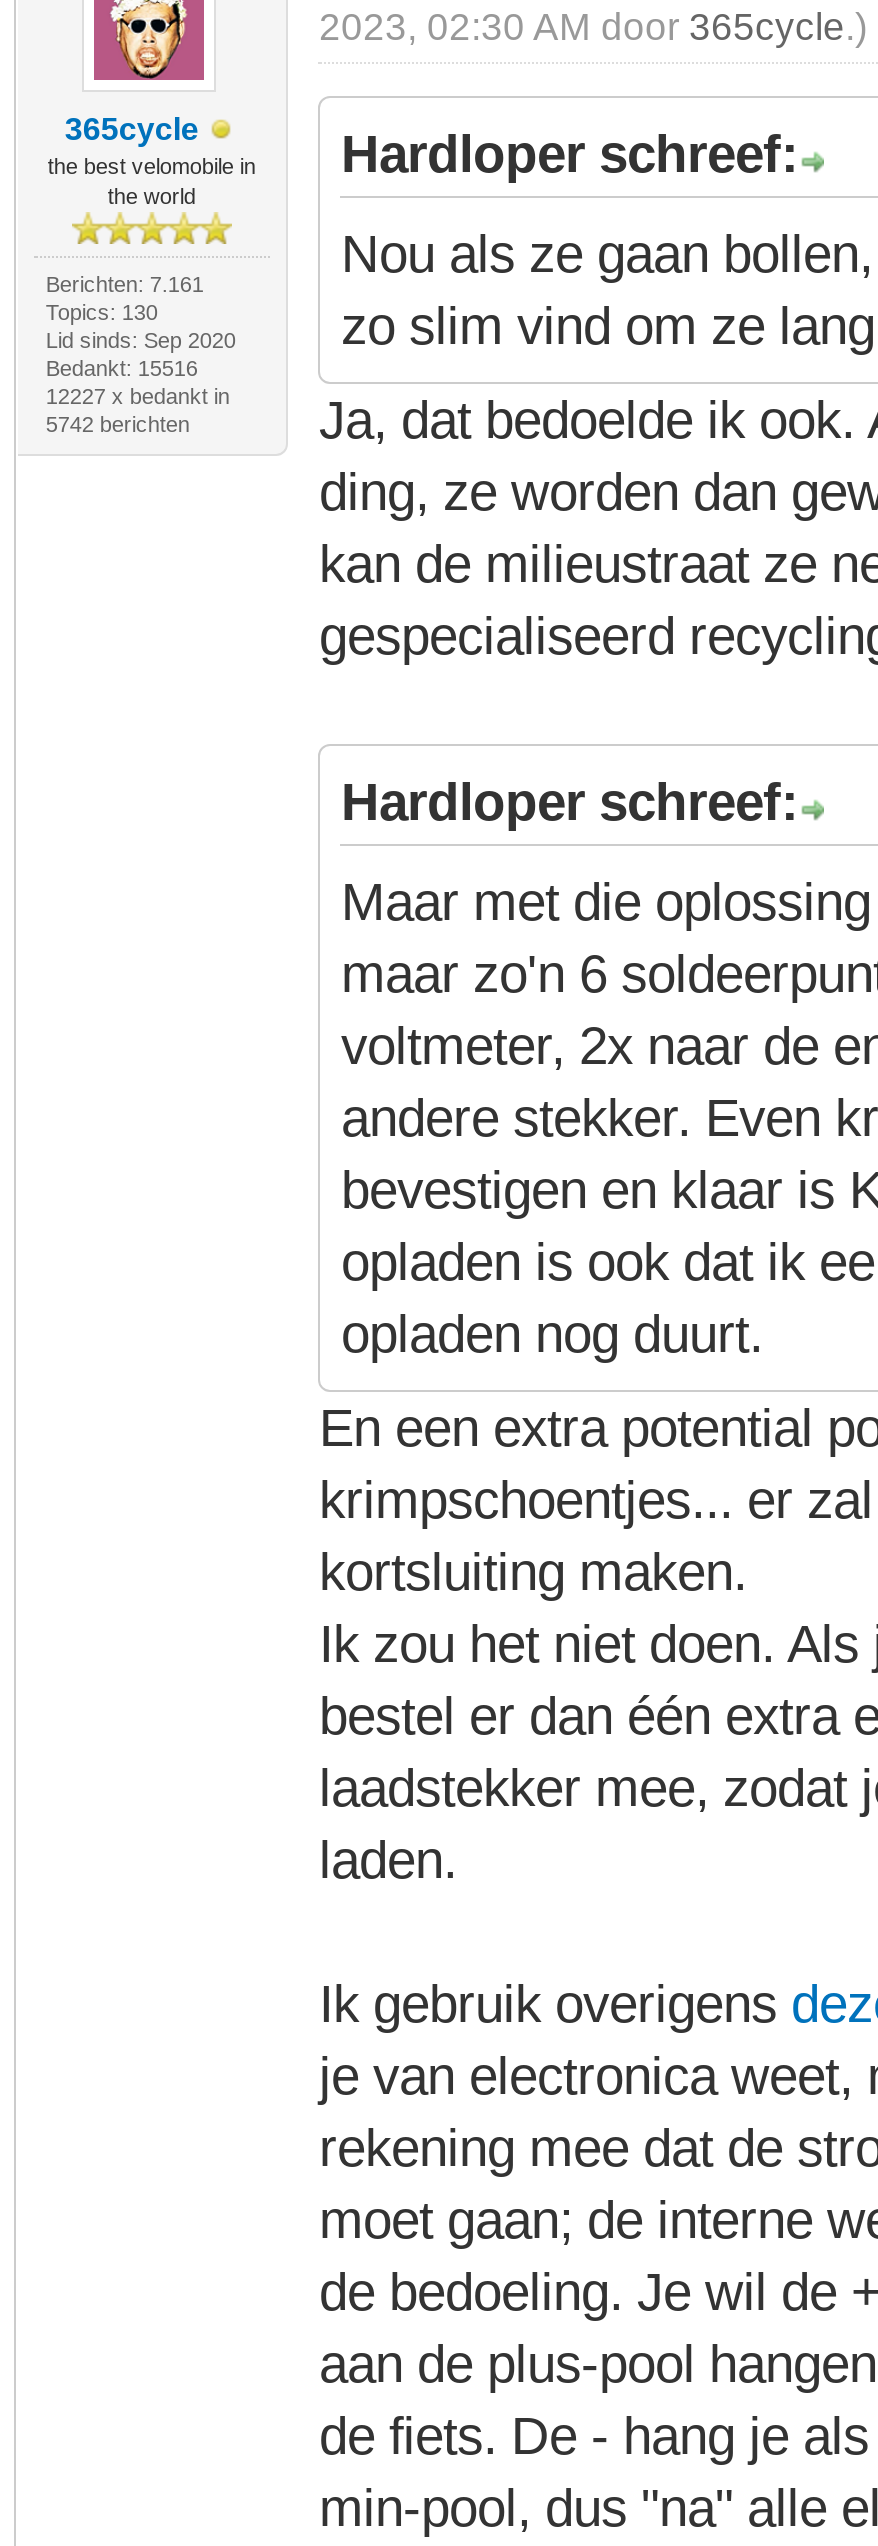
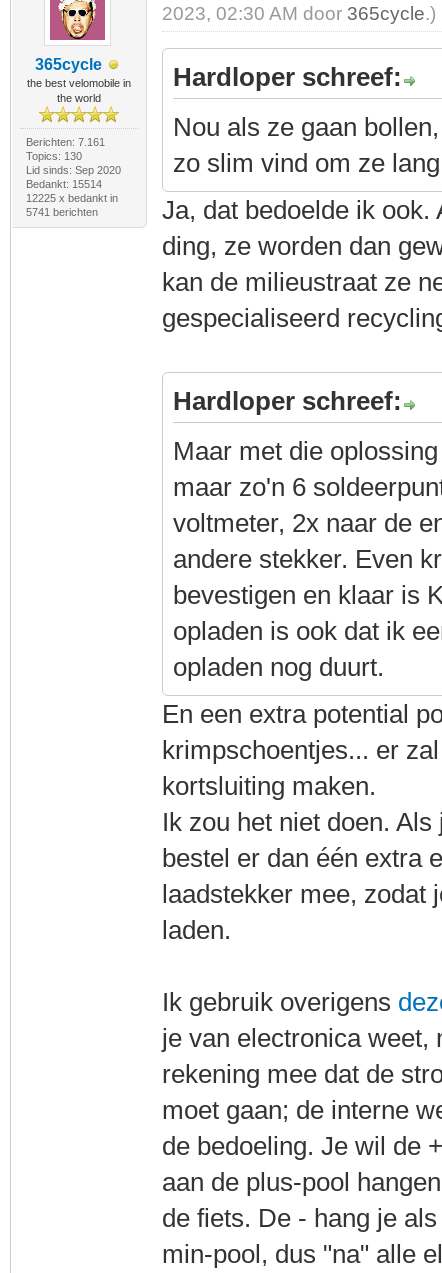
- Bedankt: 15516
+ Bedankt: 15514

- 12227 x bedankt in
+ 12225 x bedankt in

- 5742 berichten
+ 5741 berichten
